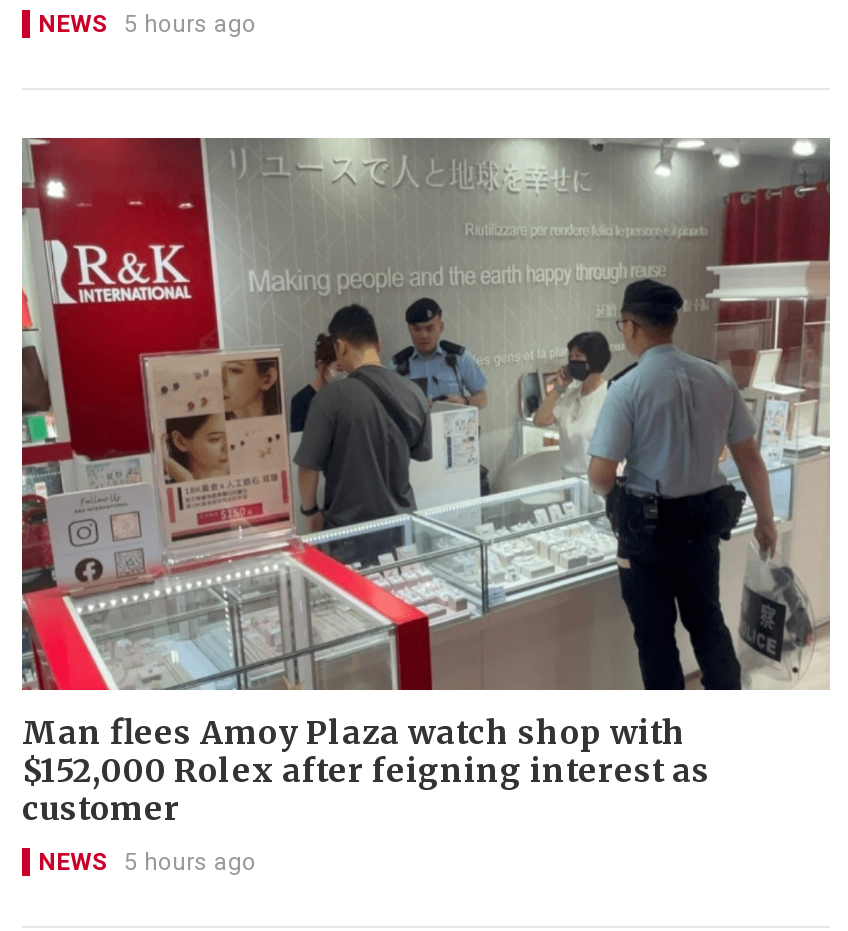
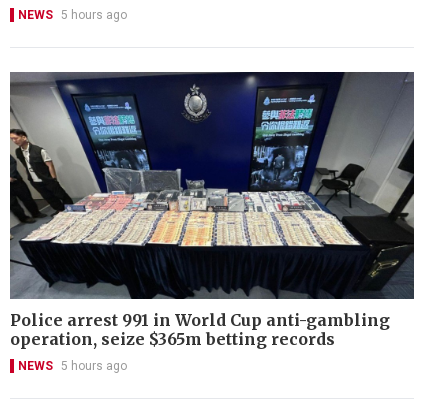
- [image]
- Man flees Amoy Plaza watch shop with
- $152,000 Rolex after feigning interest as
- customer
+ [image]
+ Police arrest 991 in World Cup anti-gambling
+ operation, seize $365m betting records
